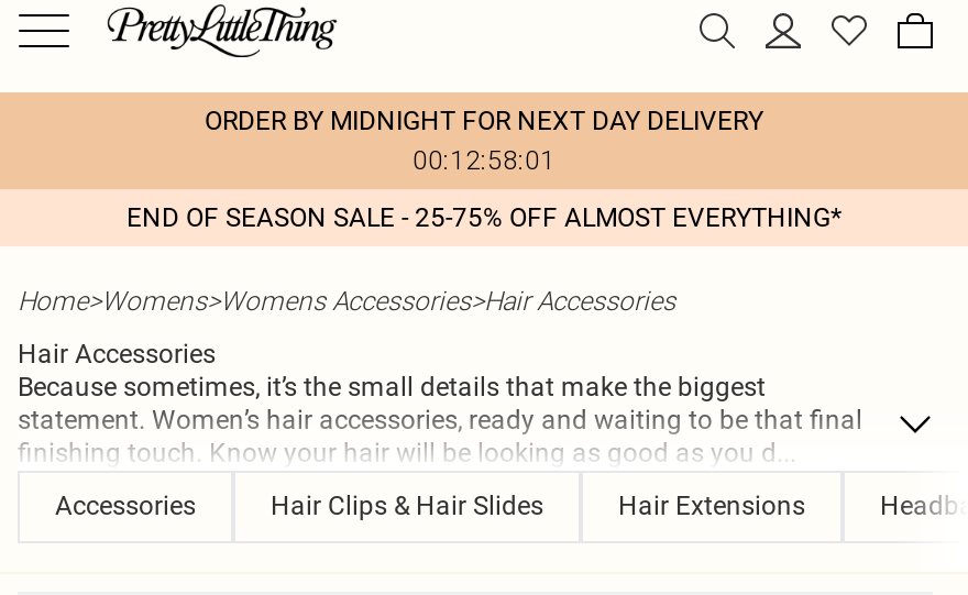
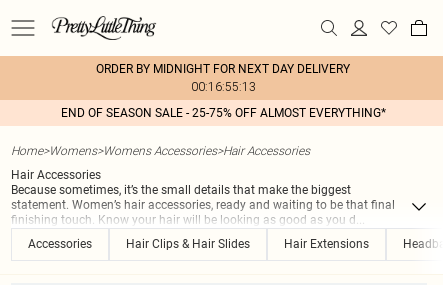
- 00:12:58:01
+ 00:16:55:13
